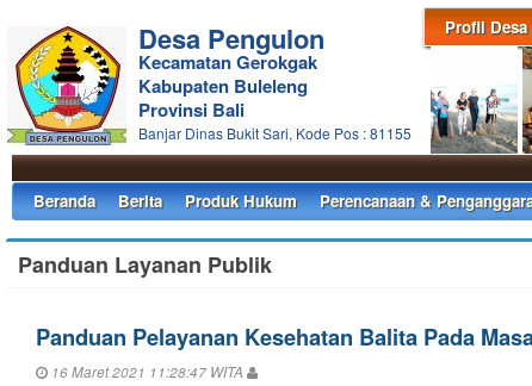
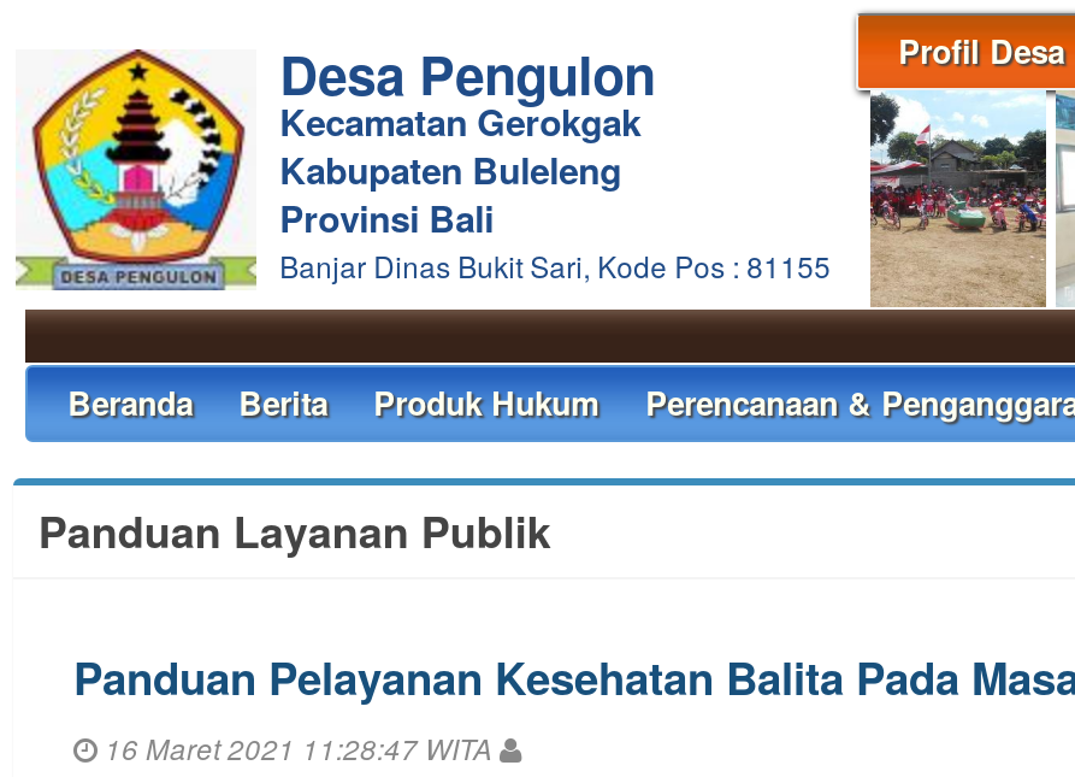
- [image]
+ [image]
